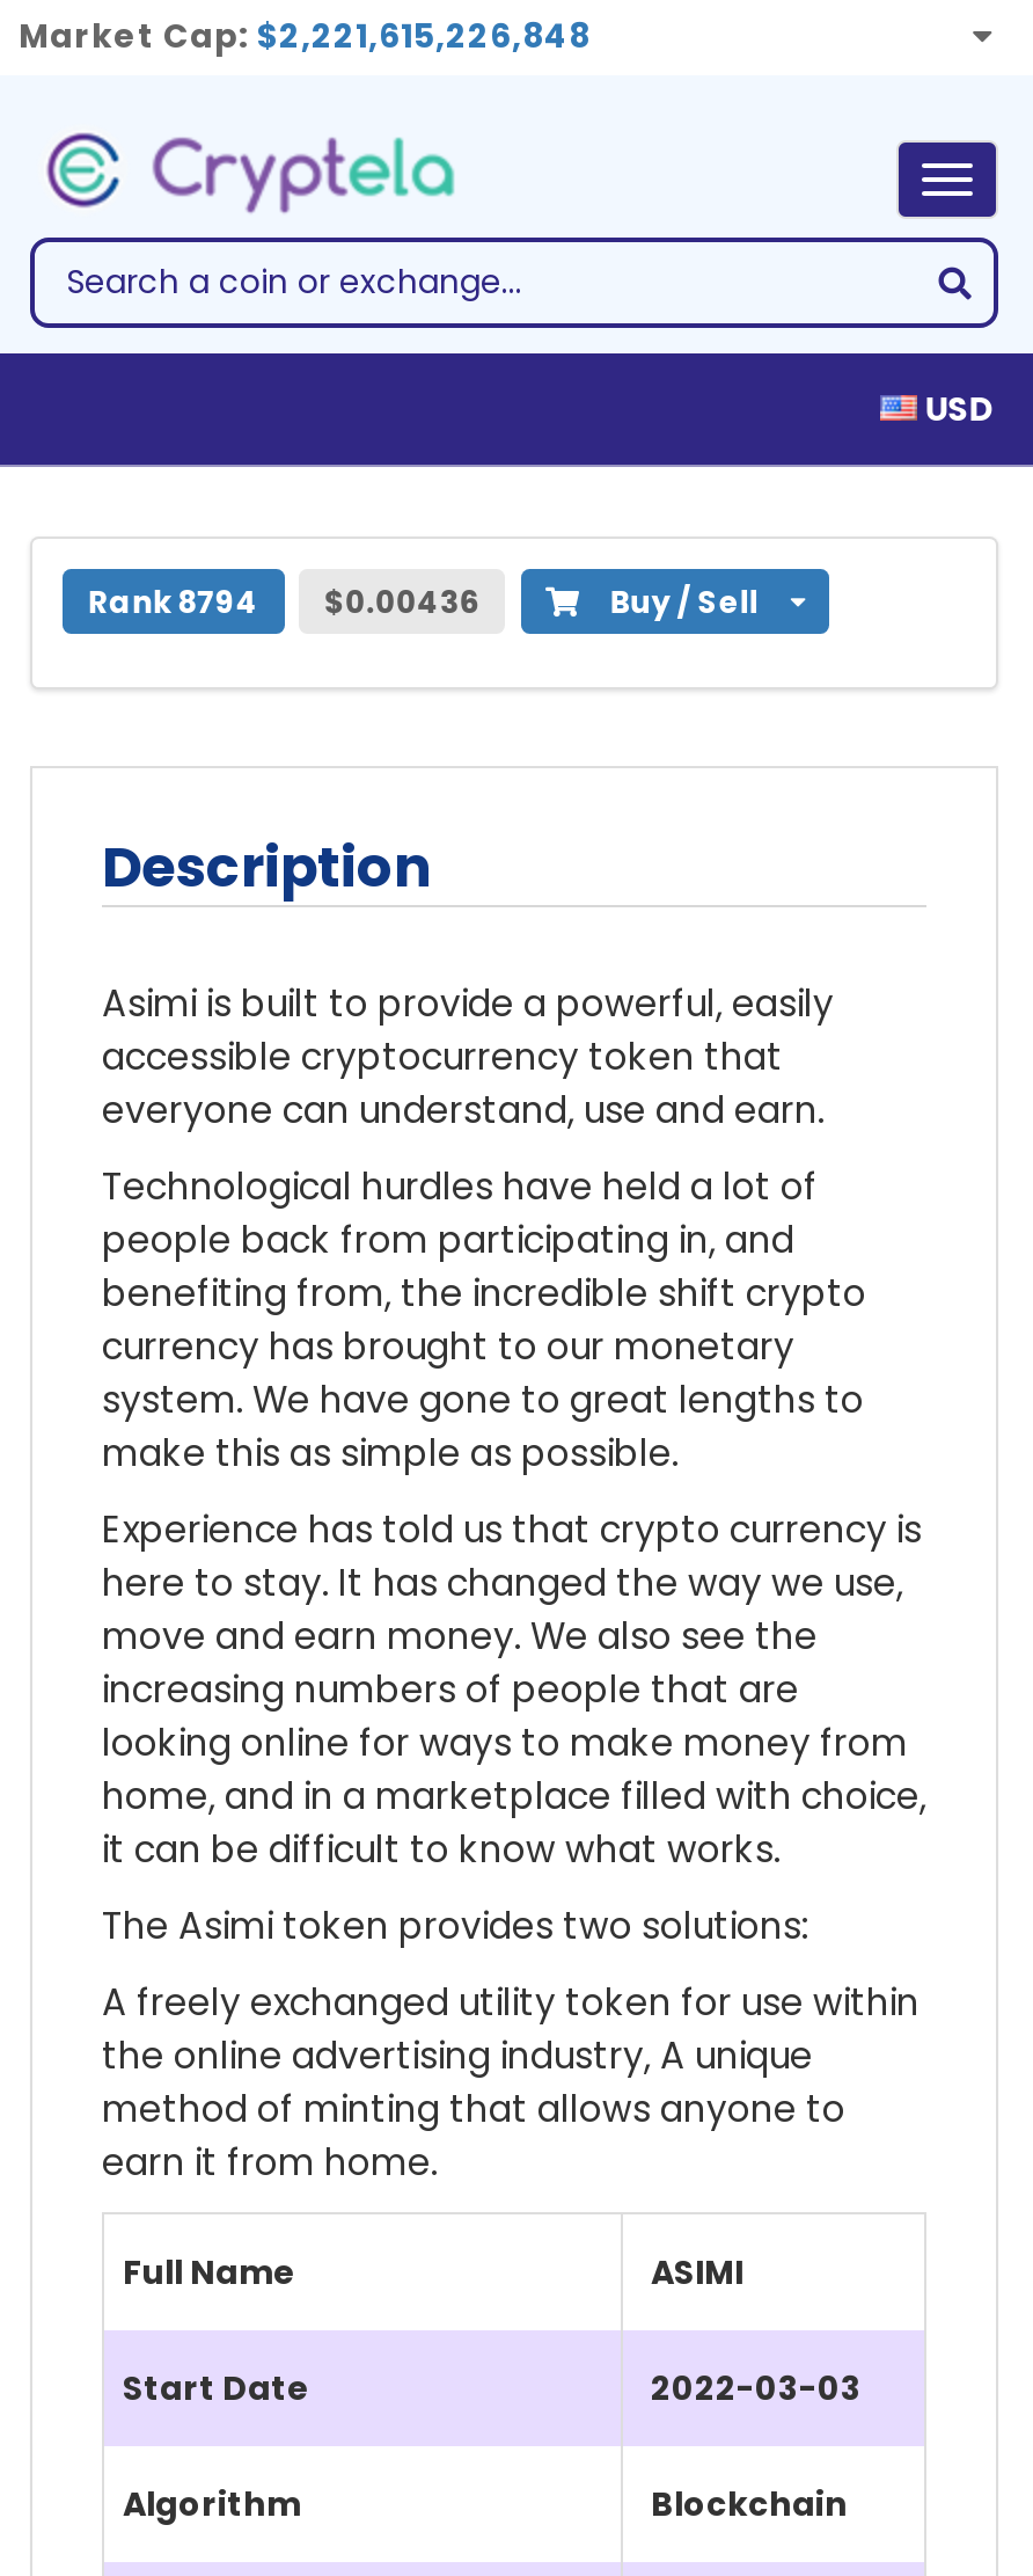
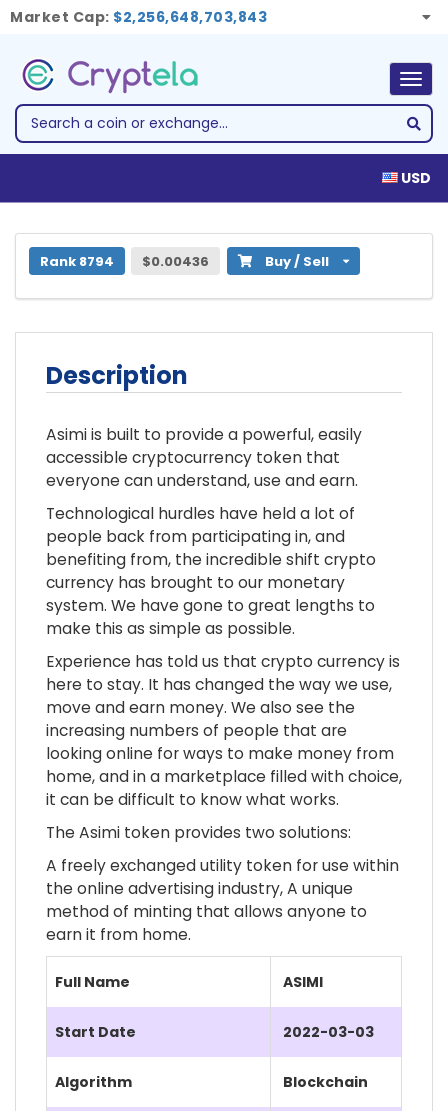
- Market Cap: $2,221,615,226,848
+ Market Cap: $2,256,648,703,843
